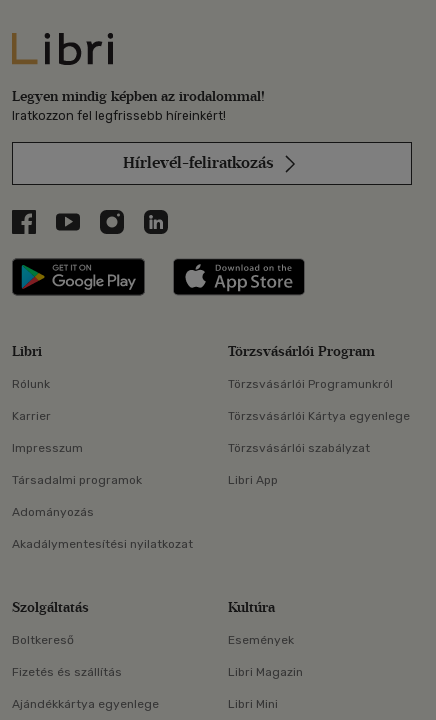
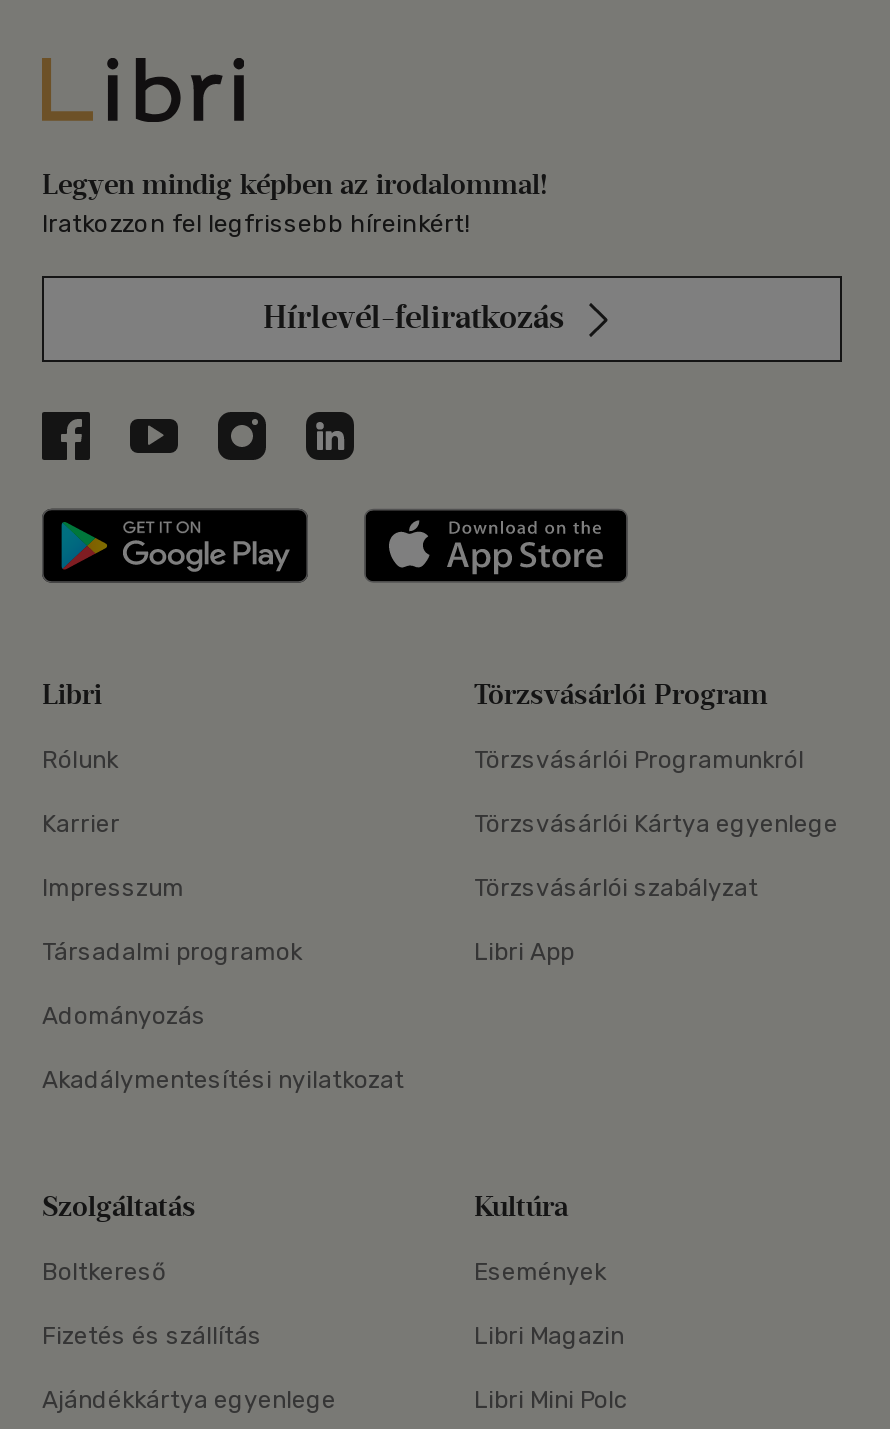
- Libri Mini
+ Libri Mini Polc
